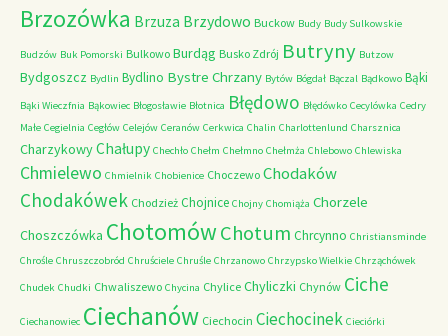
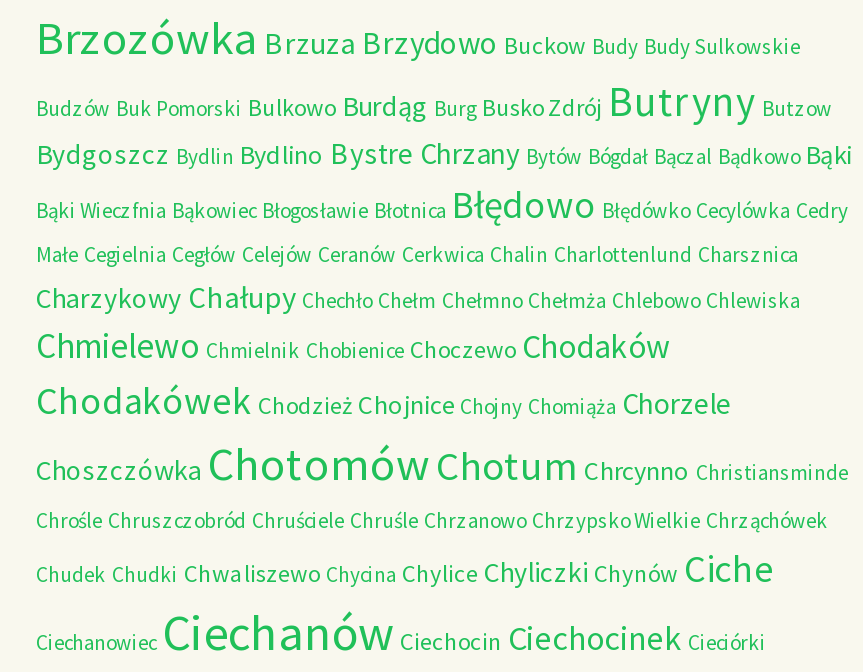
- Budzów Buk Pomorski Bulkowo Burdąg Busko Zdrój Butryny Butzow
+ Budzów Buk Pomorski Bulkowo Burdąg Burg Busko Zdrój Butryny Butzow
